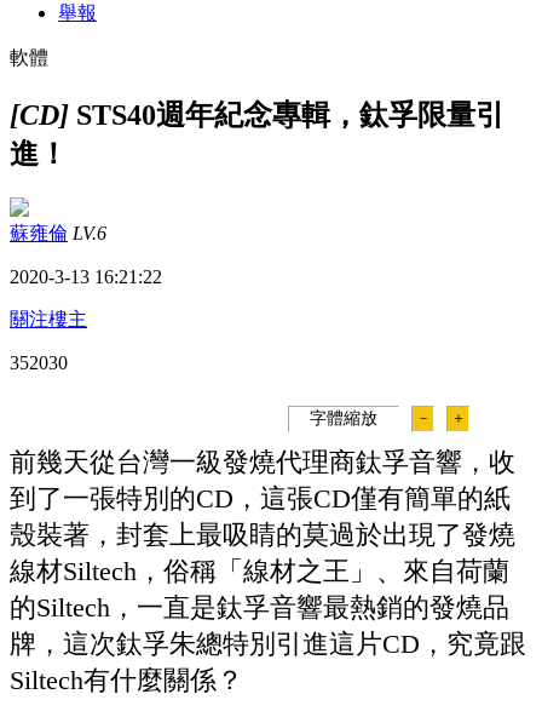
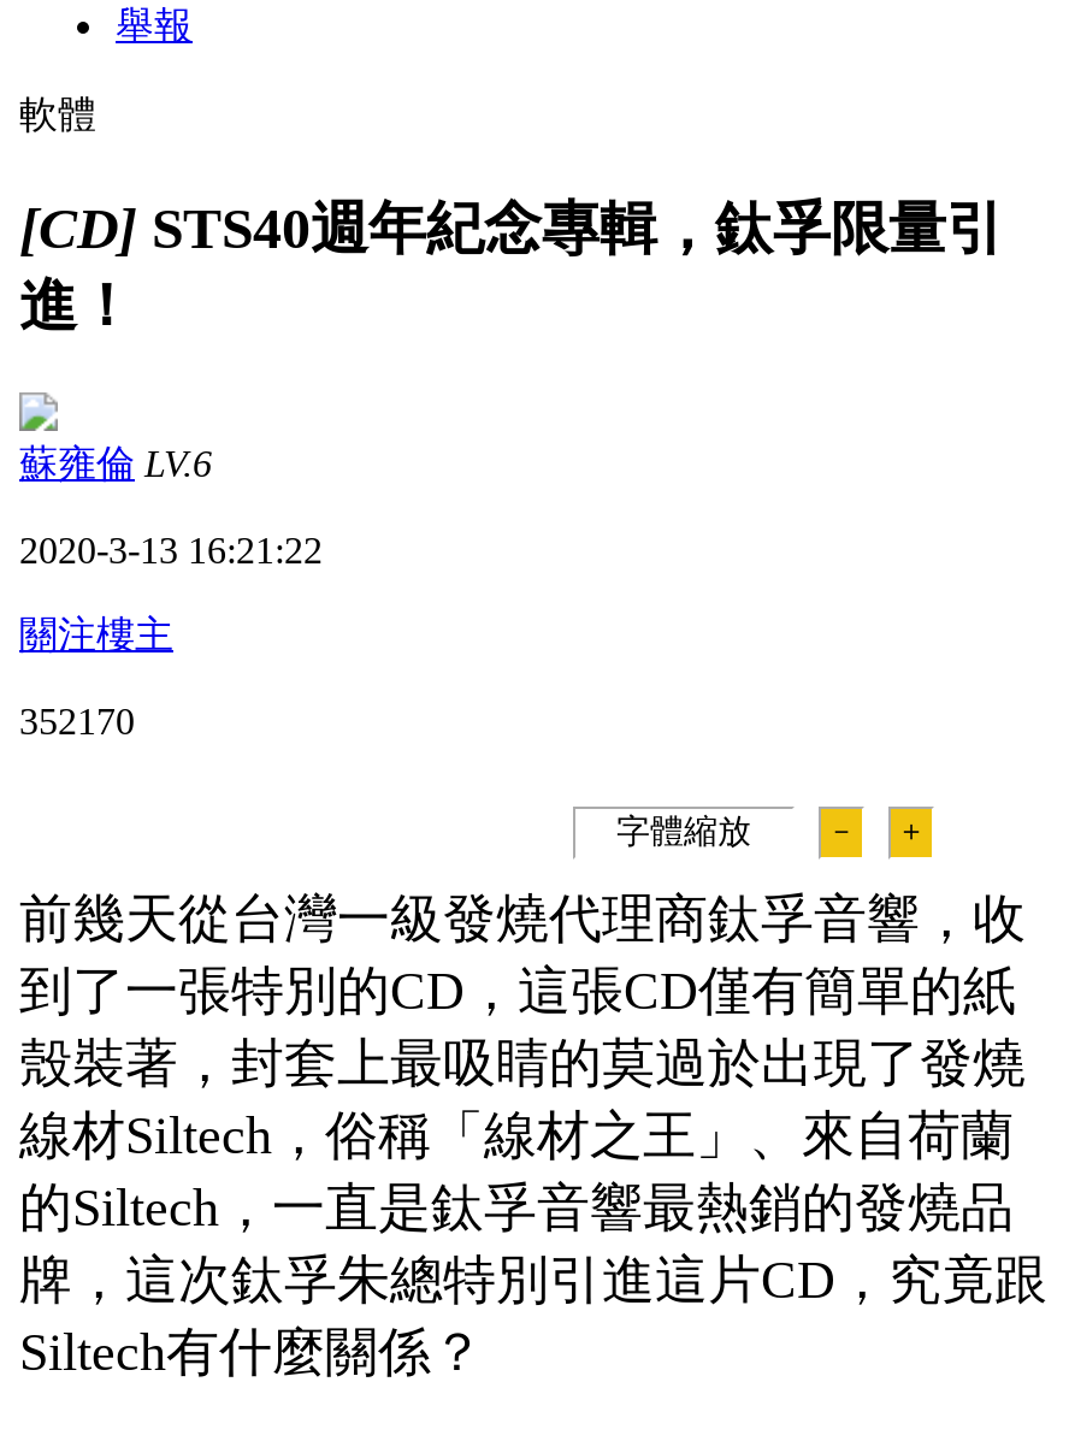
- 352030
+ 352170
